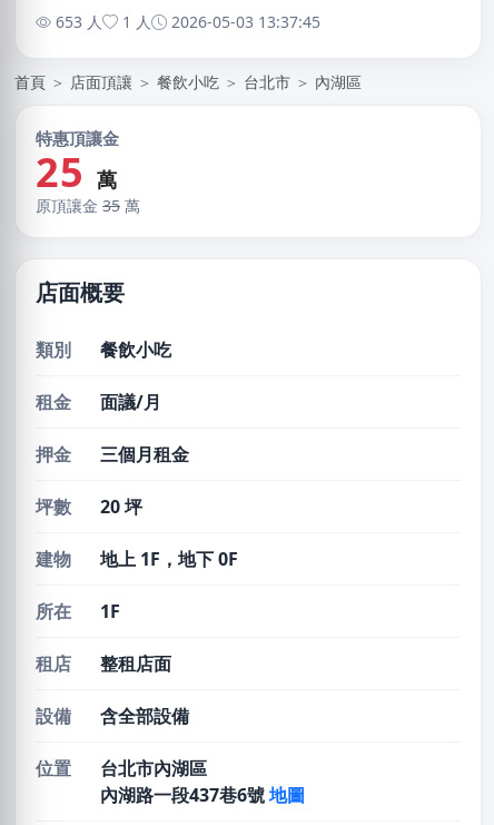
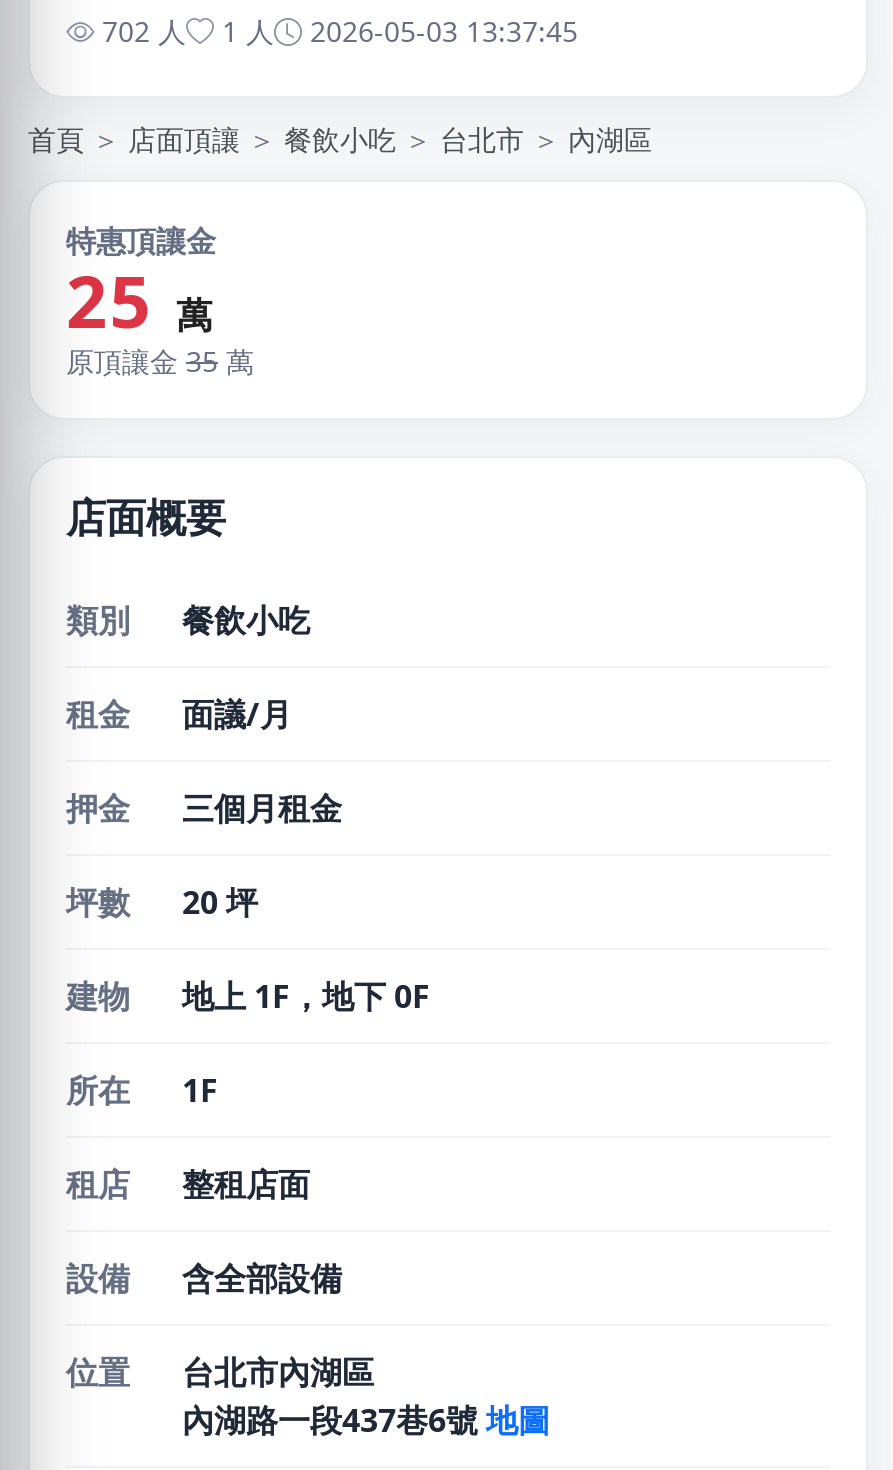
- 653 人 1 人 2026-05-03 13:37:45
+ 702 人 1 人 2026-05-03 13:37:45
